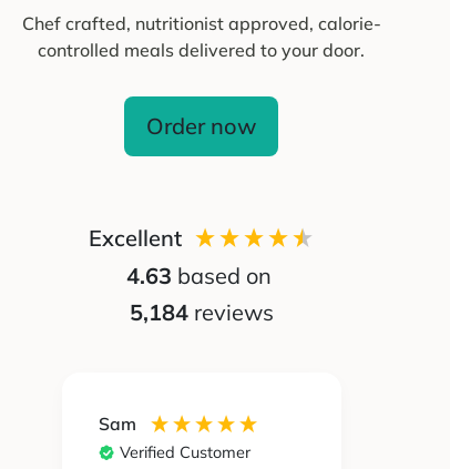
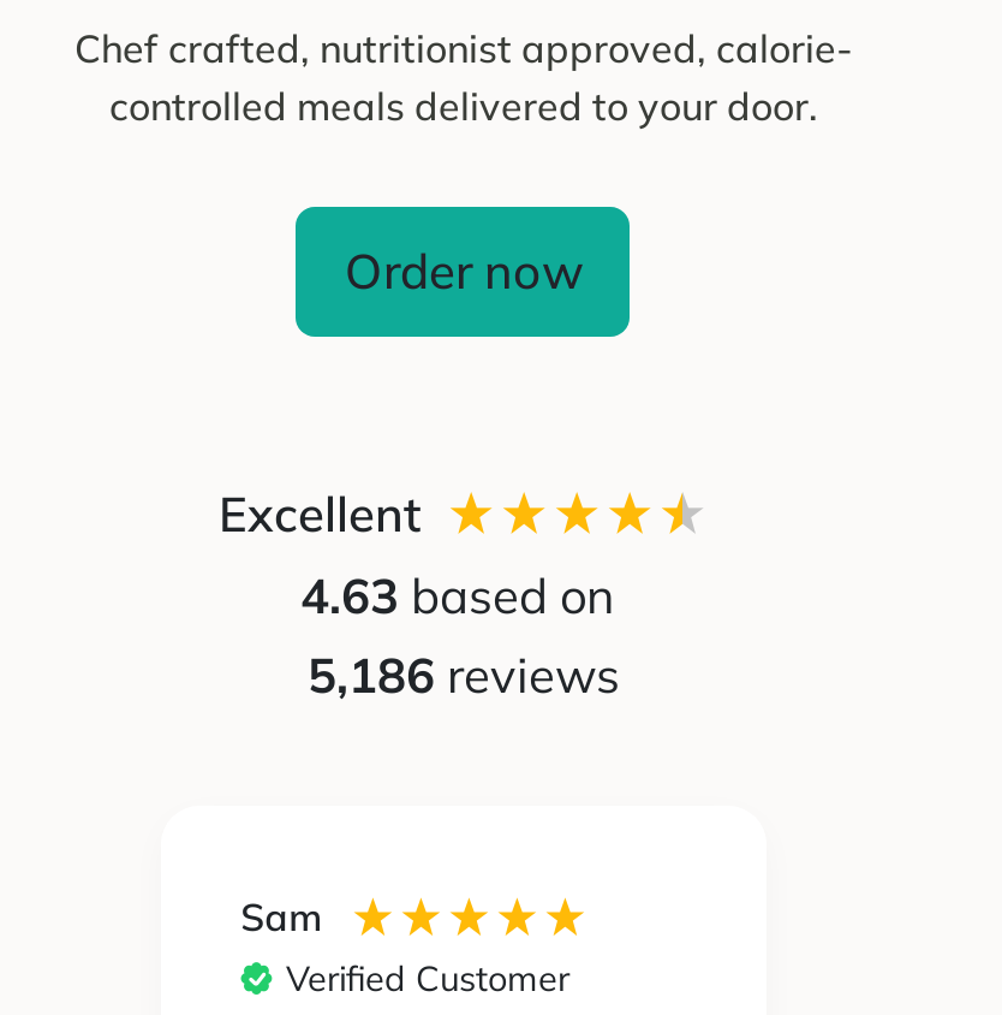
- 5,184 reviews
+ 5,186 reviews
